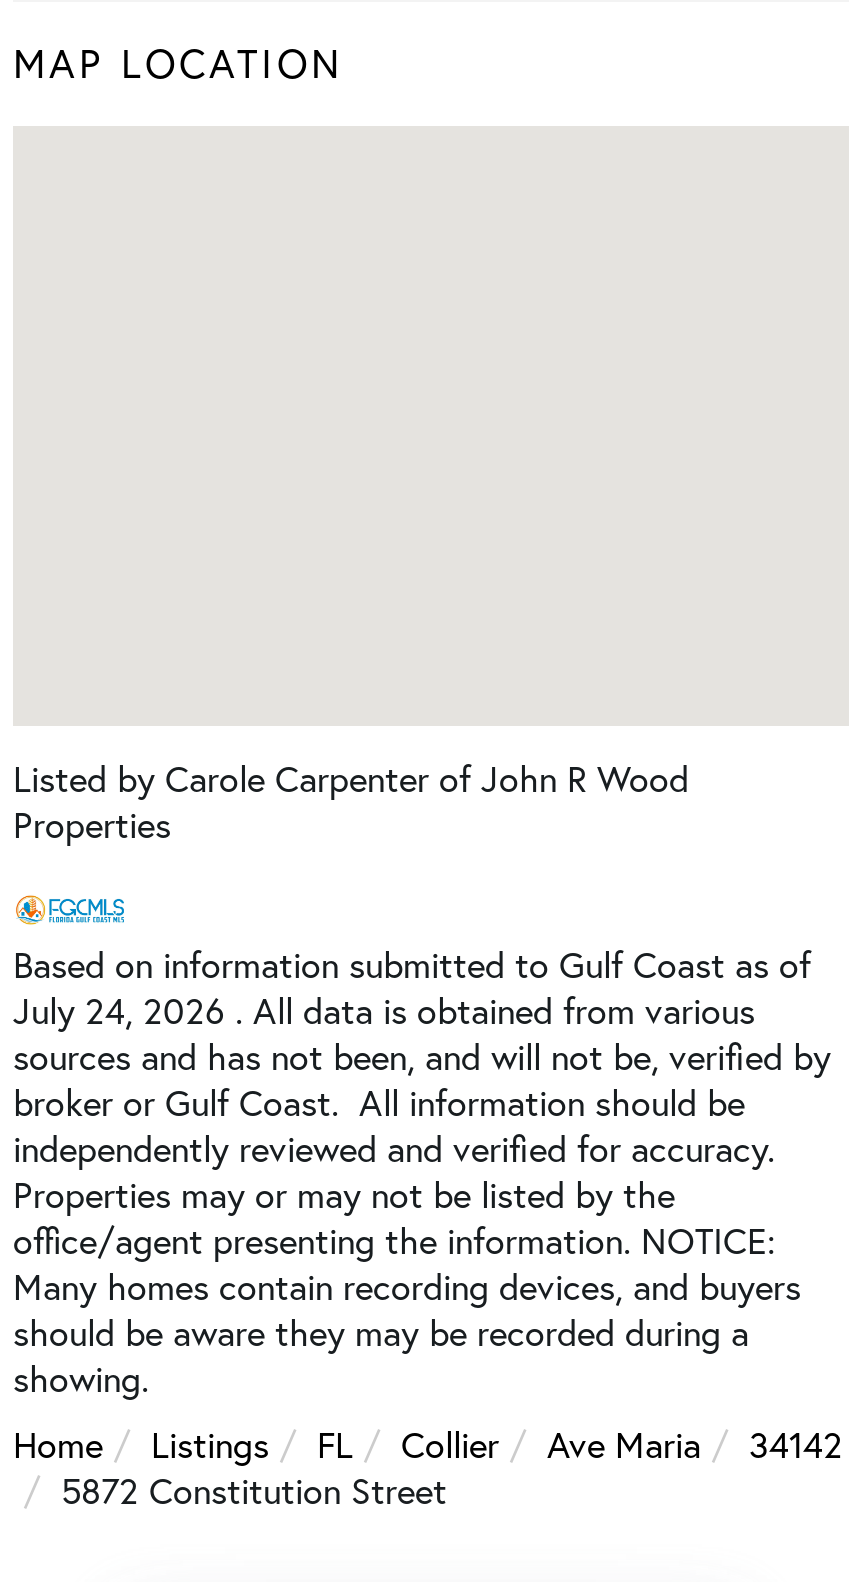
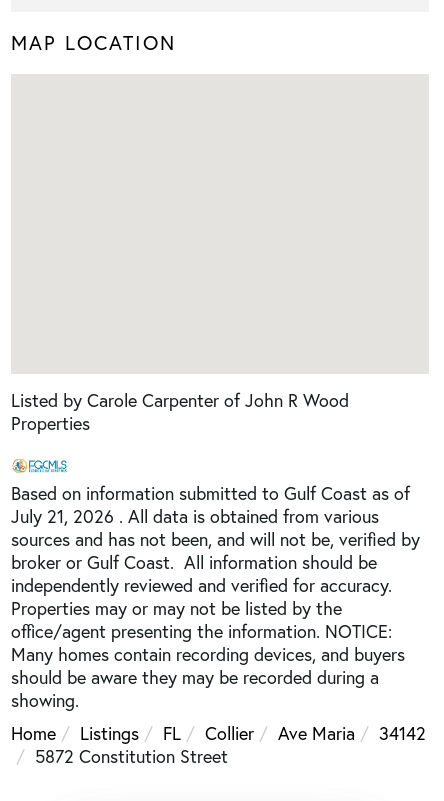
- July 24, 2026 . All data is obtained from various
+ July 21, 2026 . All data is obtained from various
